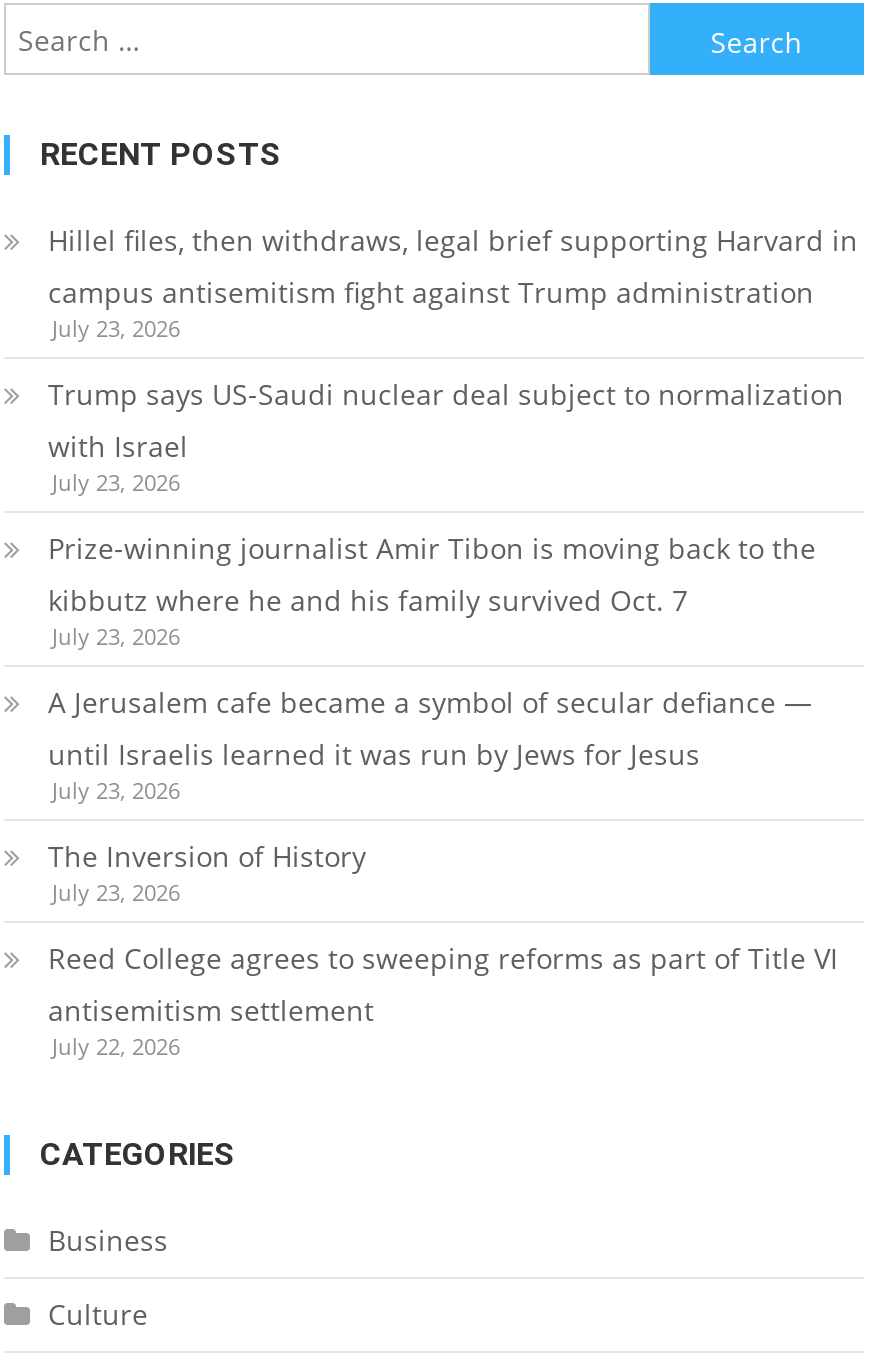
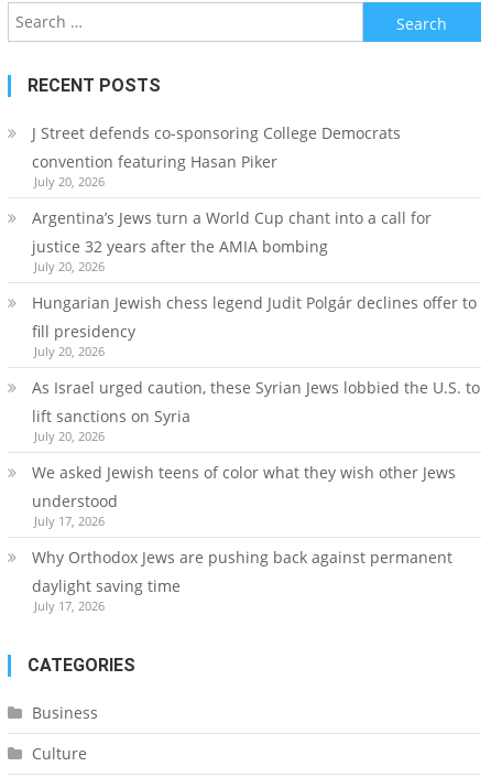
- Hillel files, then withdraws, legal brief supporting Harvard in
- campus antisemitism fight against Trump administration
- July 23, 2026
+ J Street defends co-sponsoring College Democrats
+ convention featuring Hasan Piker
+ July 20, 2026

- Trump says US-Saudi nuclear deal subject to normalization
- with Israel
- July 23, 2026
+ Argentina’s Jews turn a World Cup chant into a call for
+ justice 32 years after the AMIA bombing
+ July 20, 2026

- Prize-winning journalist Amir Tibon is moving back to the
- kibbutz where he and his family survived Oct. 7
- July 23, 2026
+ Hungarian Jewish chess legend Judit Polgár declines offer to
+ fill presidency
+ July 20, 2026

- A Jerusalem cafe became a symbol of secular defiance —
- until Israelis learned it was run by Jews for Jesus
- July 23, 2026
+ As Israel urged caution, these Syrian Jews lobbied the U.S. to
+ lift sanctions on Syria
+ July 20, 2026

- The Inversion of History
- July 23, 2026
+ We asked Jewish teens of color what they wish other Jews
+ understood
+ July 17, 2026

- Reed College agrees to sweeping reforms as part of Title VI
- antisemitism settlement
- July 22, 2026
+ Why Orthodox Jews are pushing back against permanent
+ daylight saving time
+ July 17, 2026
